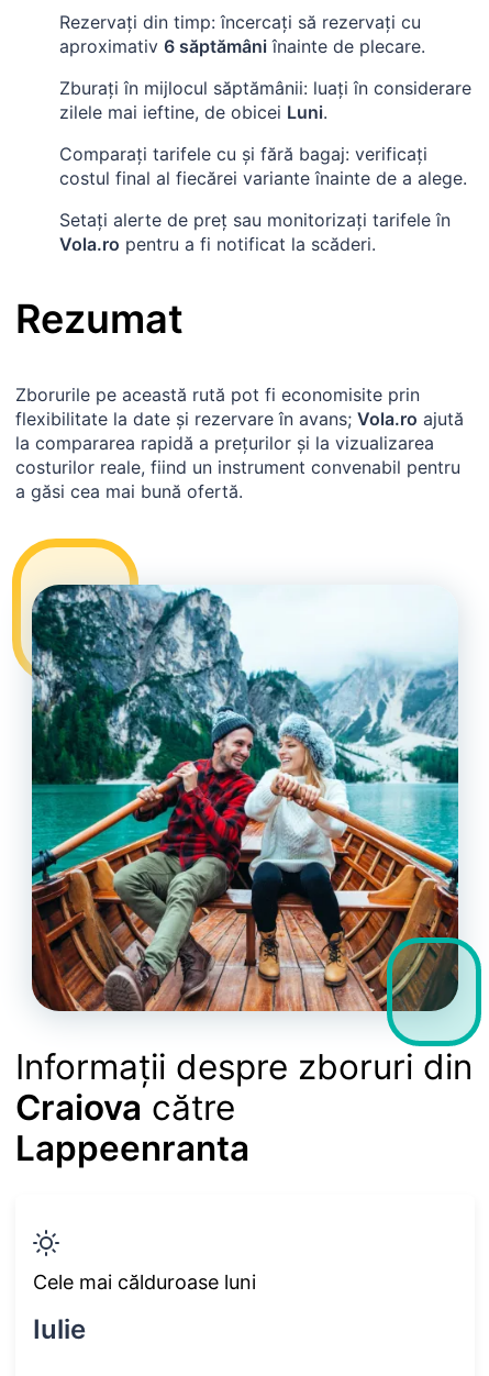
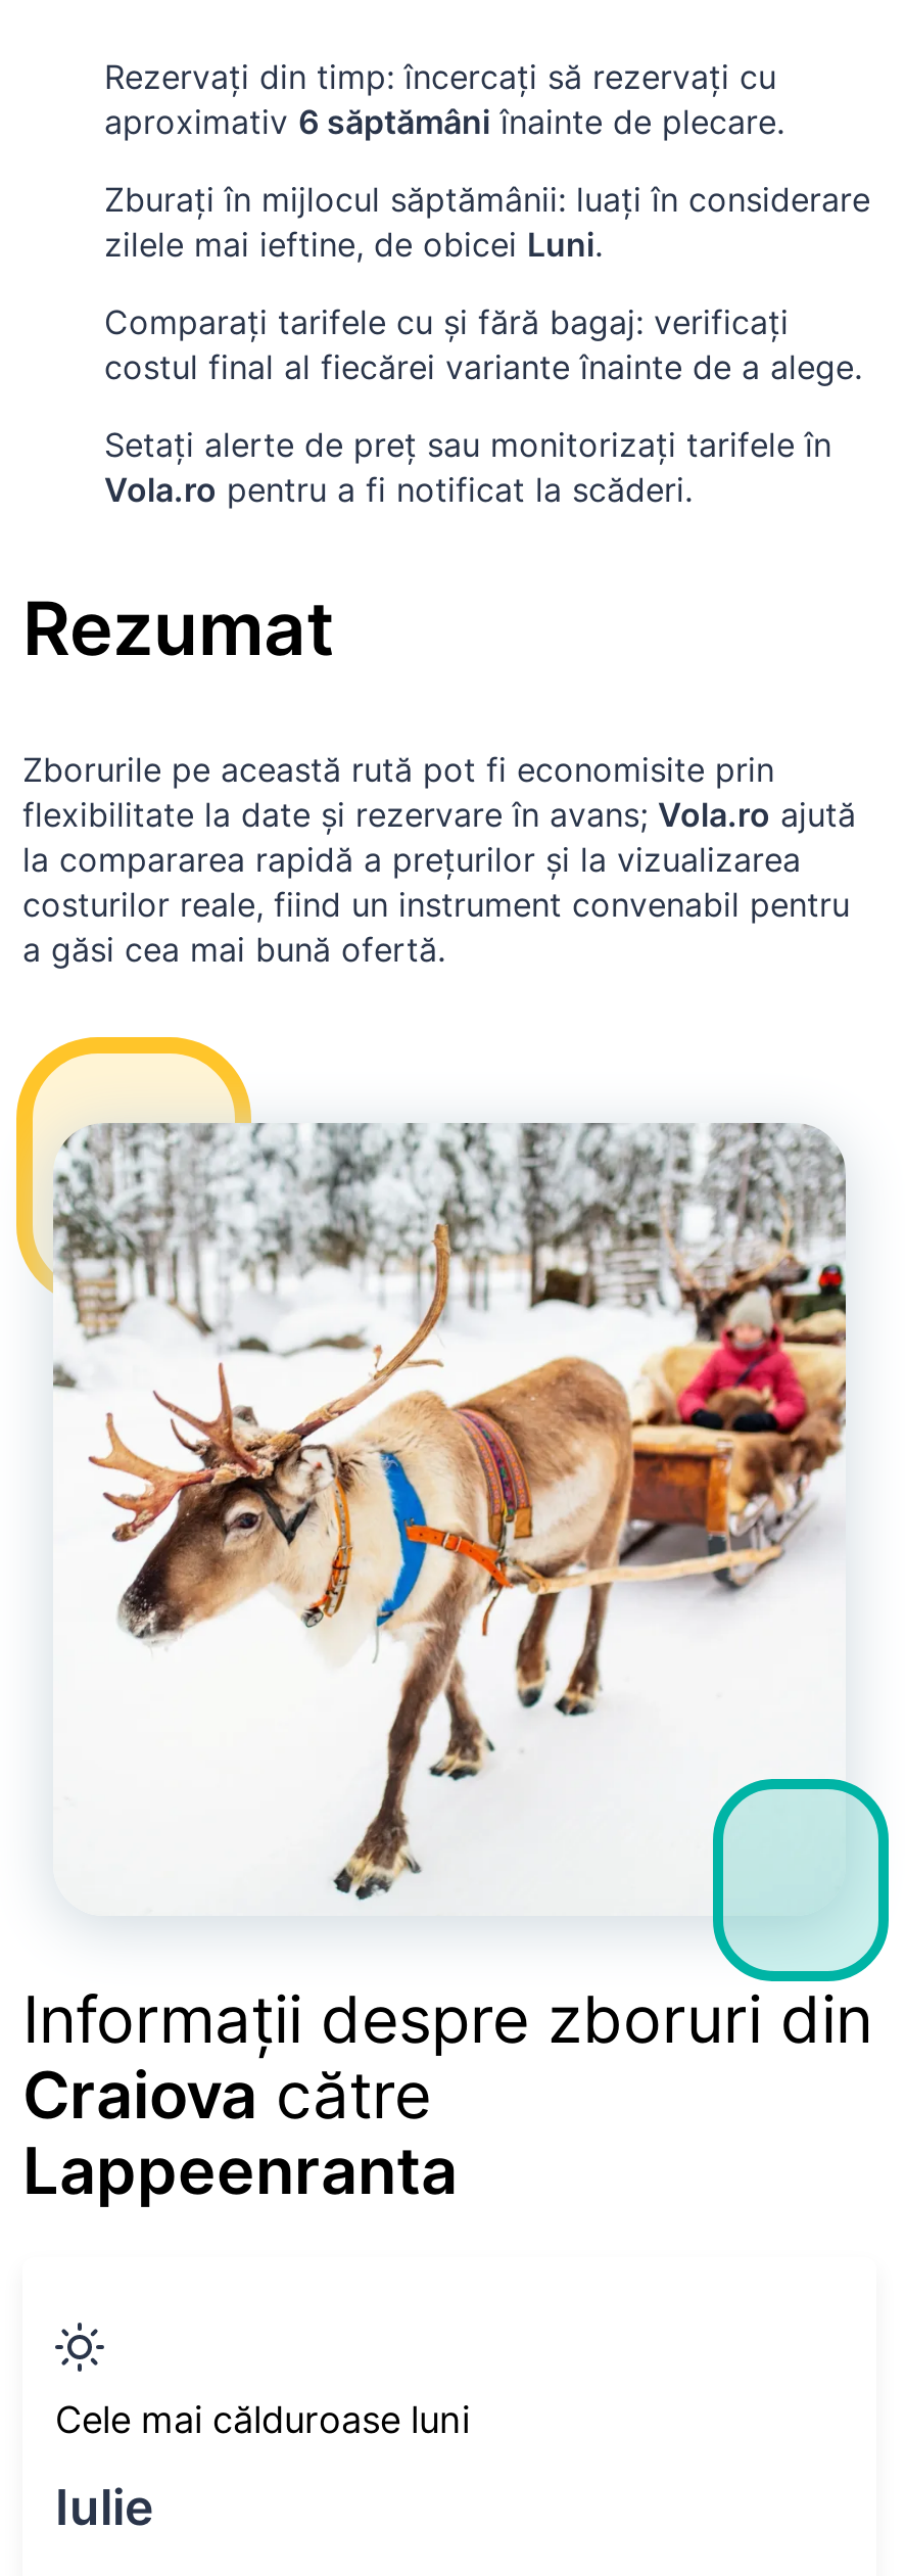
- [image]
+ [image]
